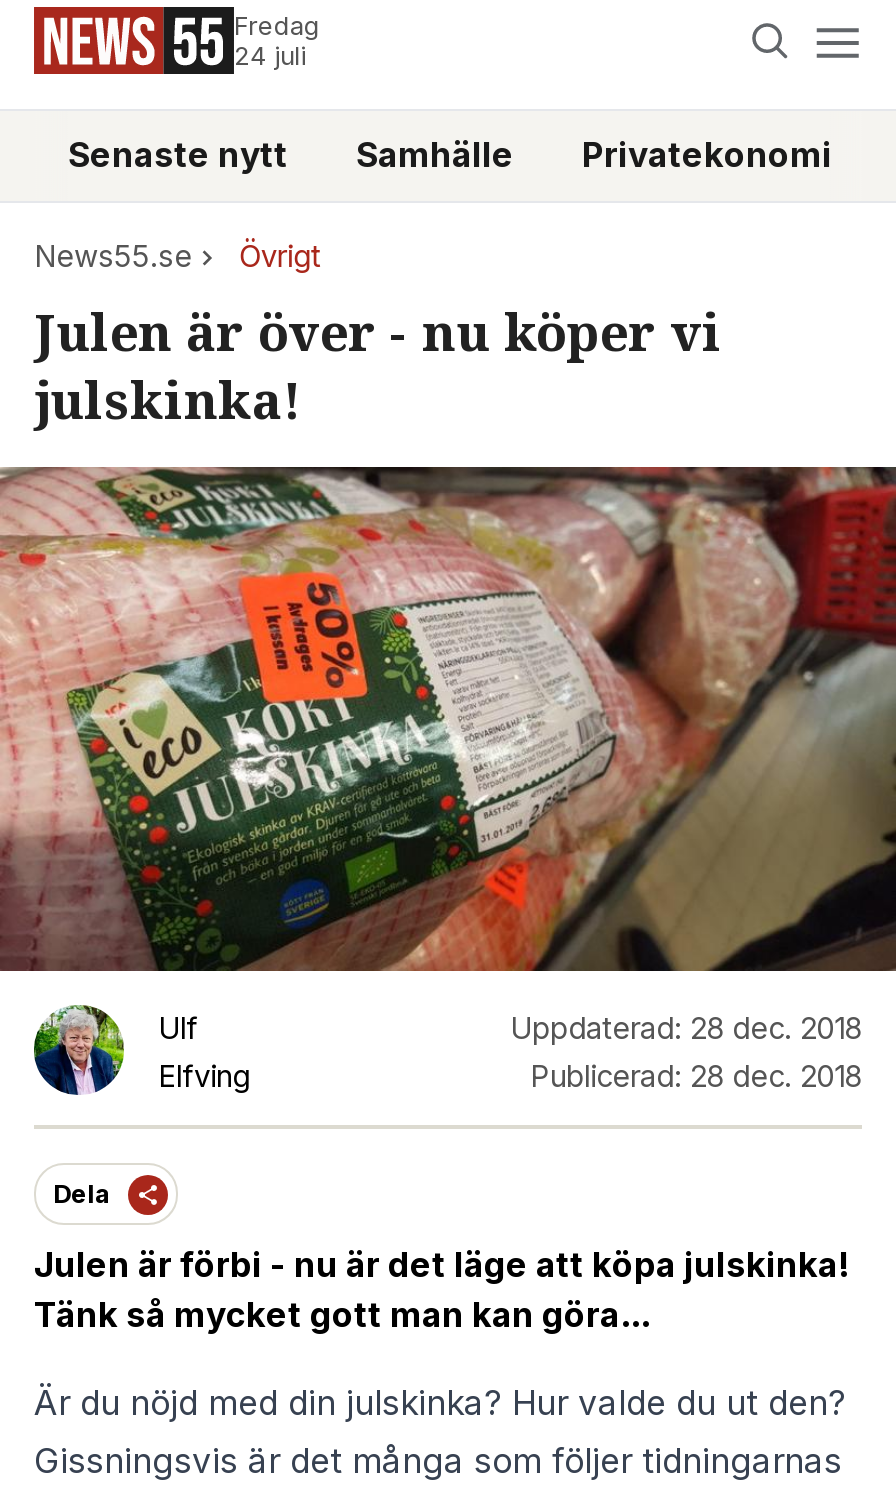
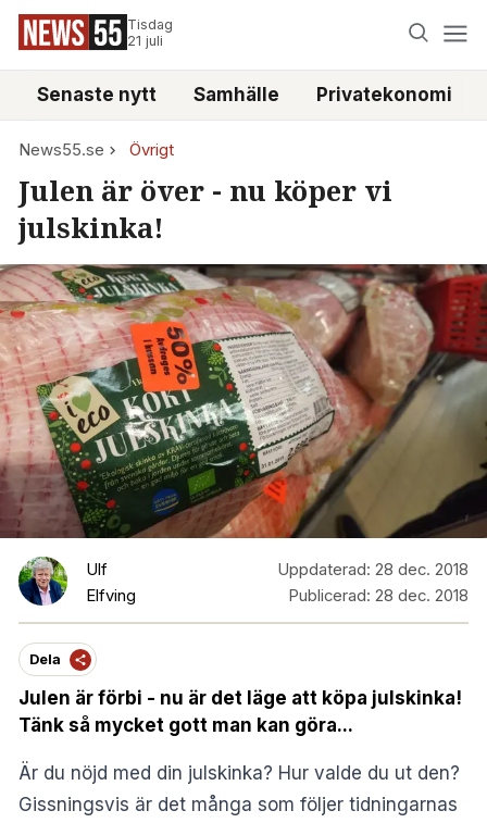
- Fredag
- 24 juli
+ Tisdag
+ 21 juli
